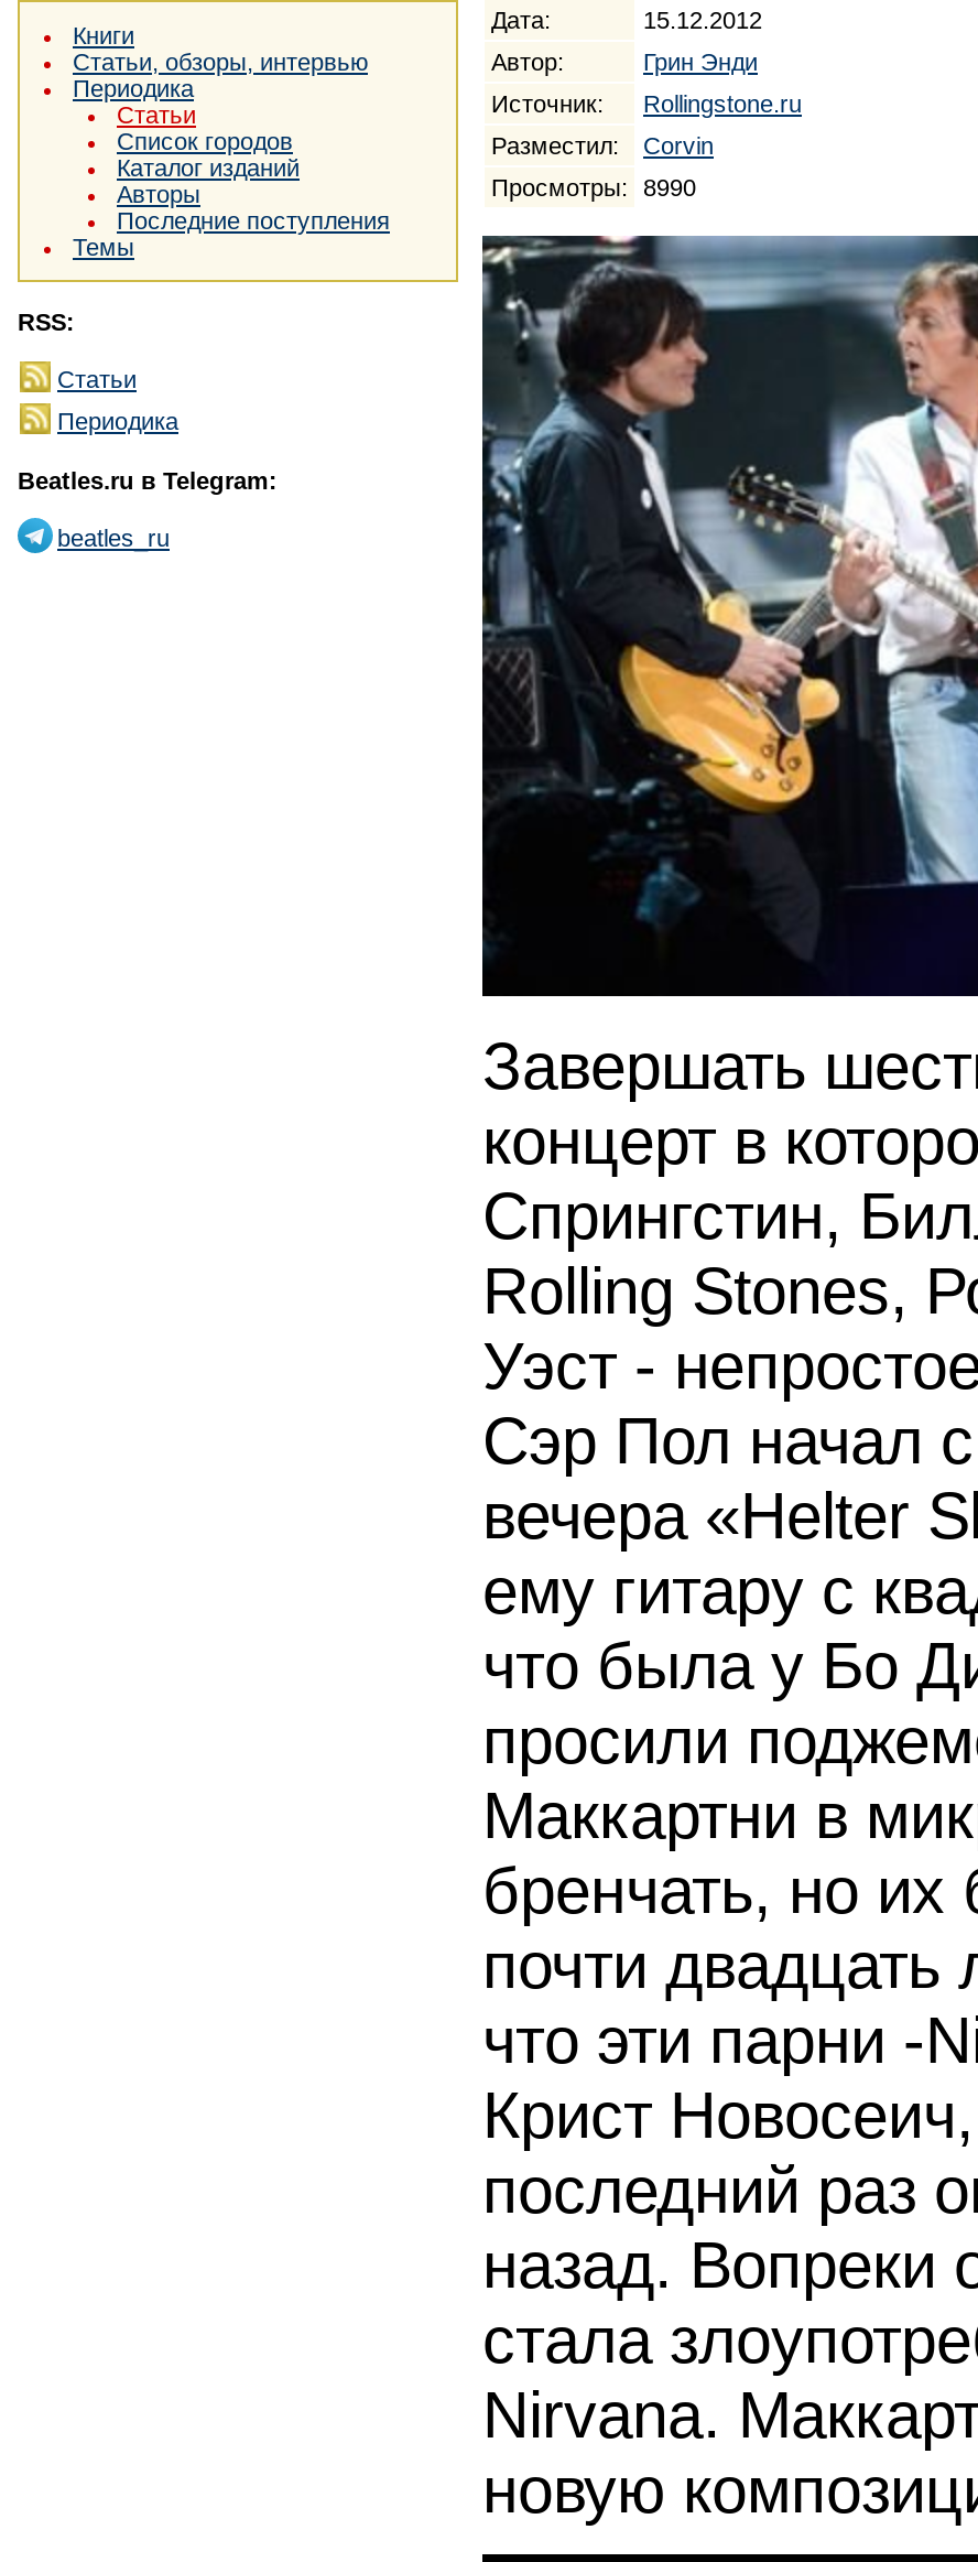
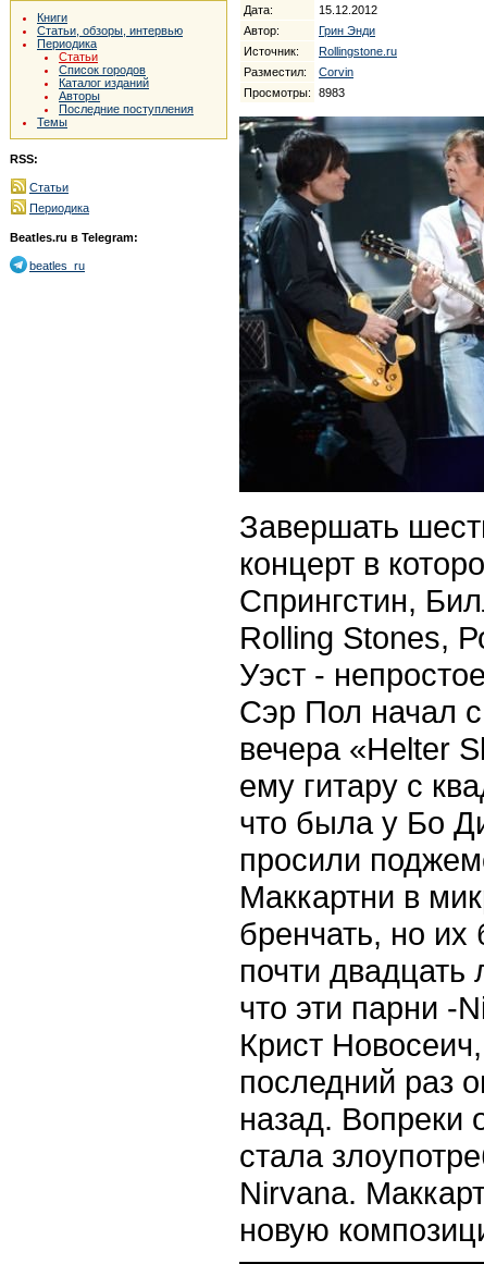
- Просмотры: 8990
+ Просмотры: 8983
